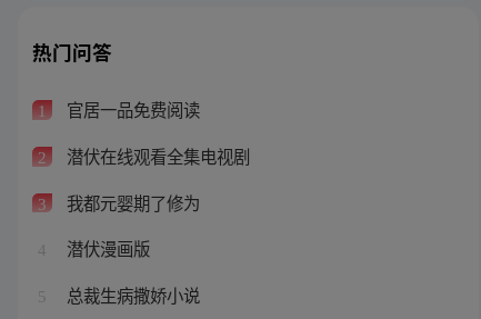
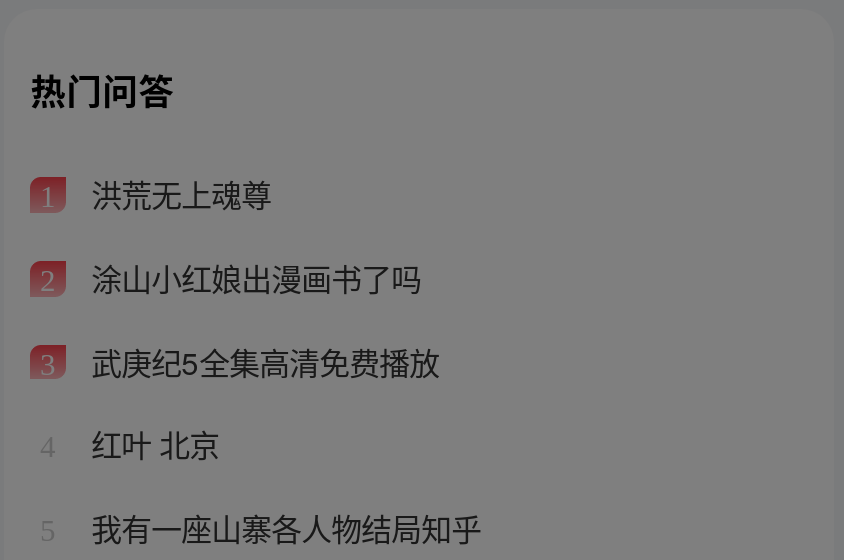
- 官居一品免费阅读
+ 洪荒无上魂尊

- 潜伏在线观看全集电视剧
+ 涂山小红娘出漫画书了吗

- 我都元婴期了修为
+ 武庚纪5全集高清免费播放

- 潜伏漫画版
+ 红叶 北京

- 总裁生病撒娇小说
+ 我有一座山寨各人物结局知乎
